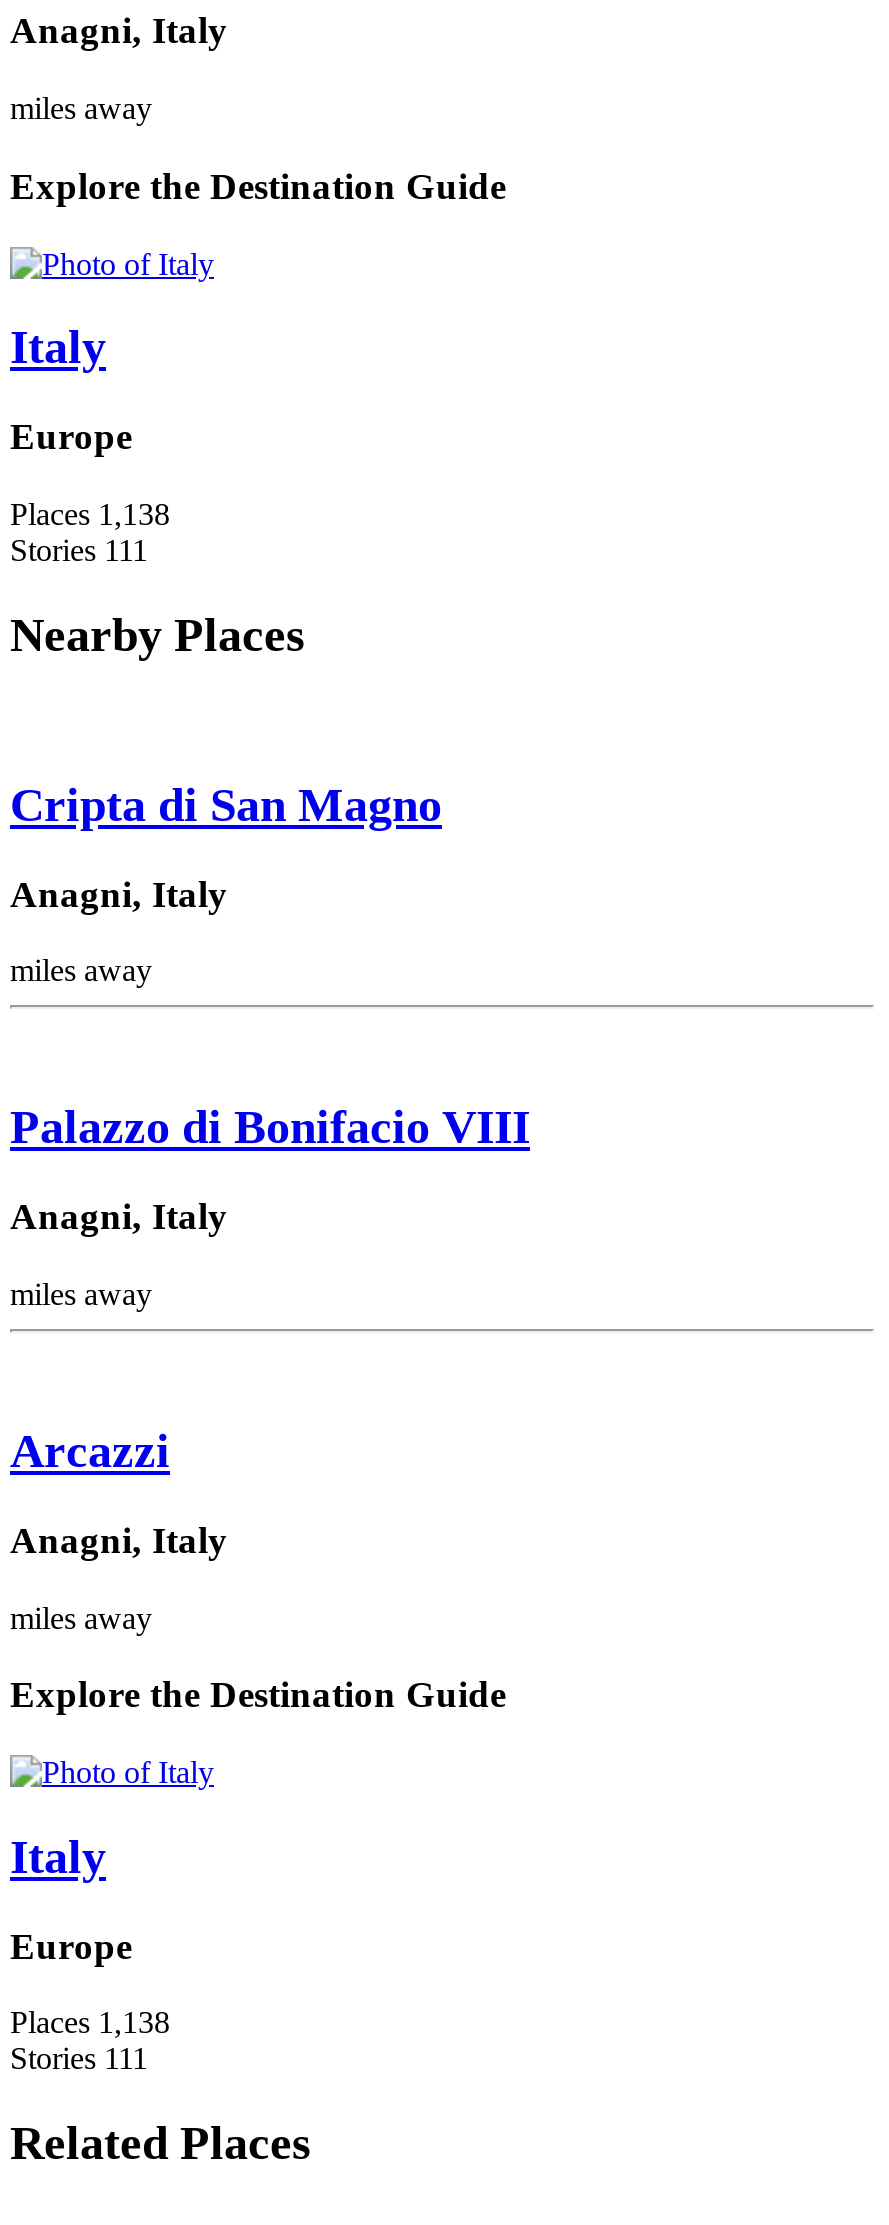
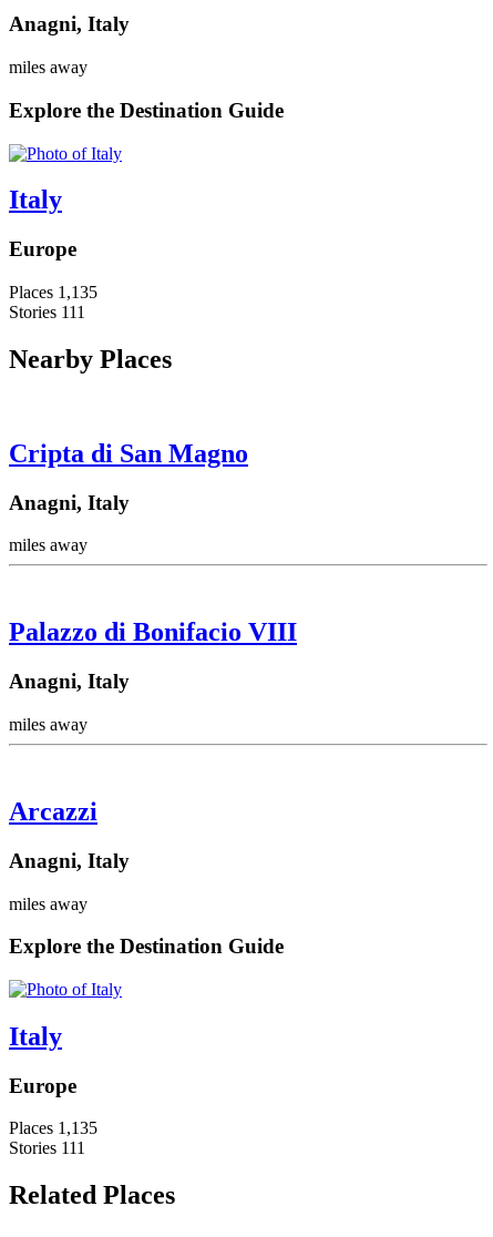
- Places 1,138
+ Places 1,135

- Places 1,138
+ Places 1,135
